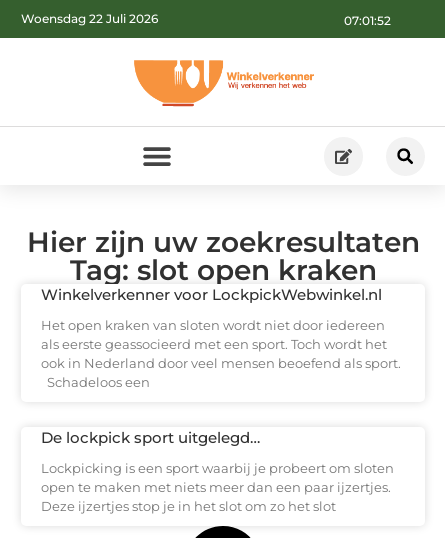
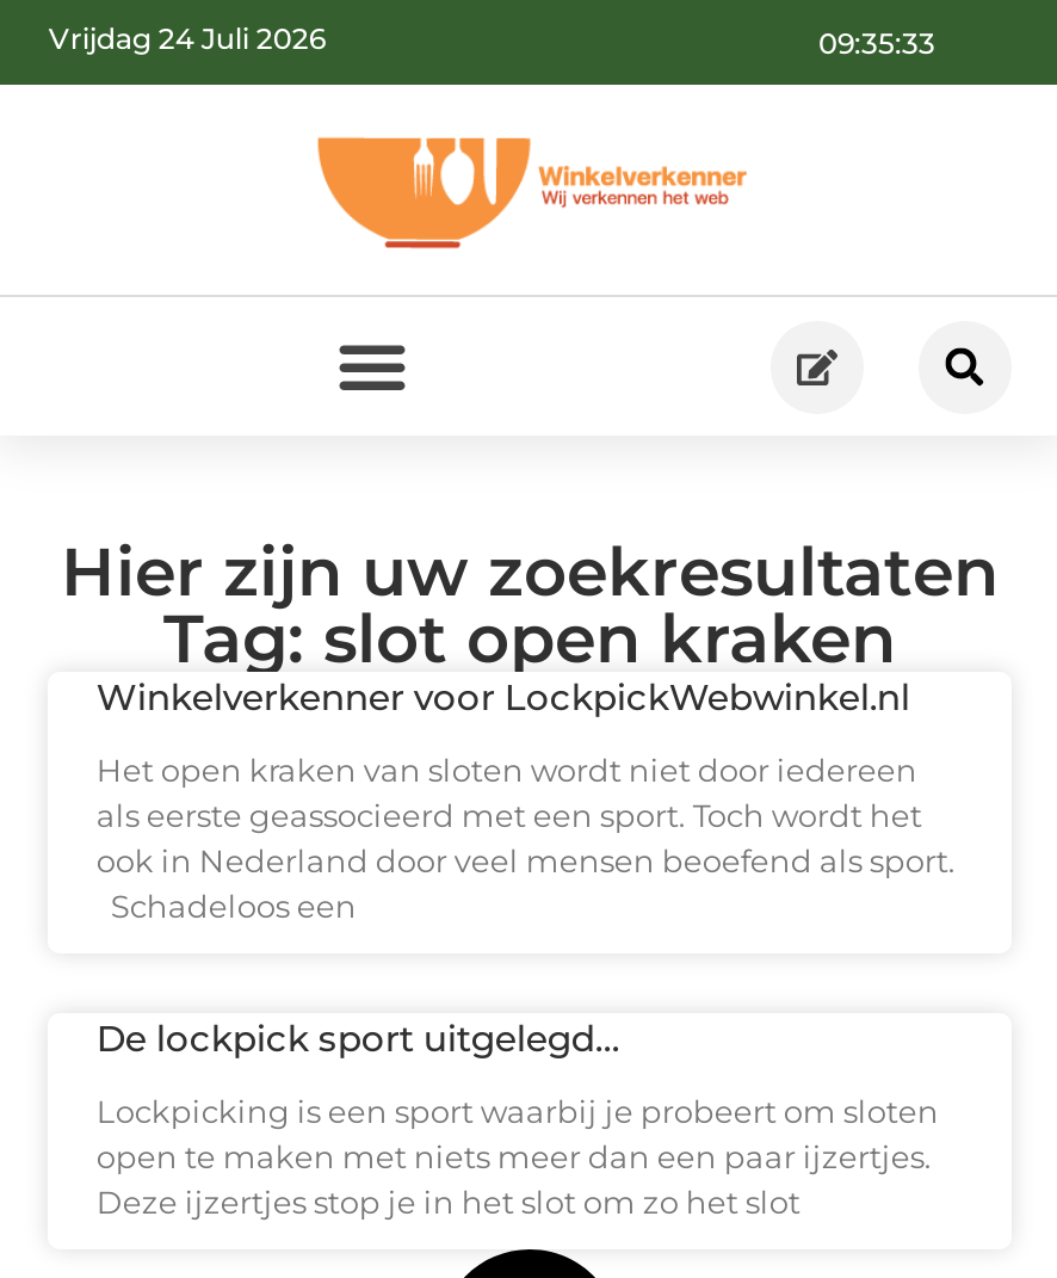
- Woensdag 22 Juli 2026
+ Vrijdag 24 Juli 2026

- 07:01:52
+ 09:35:33
